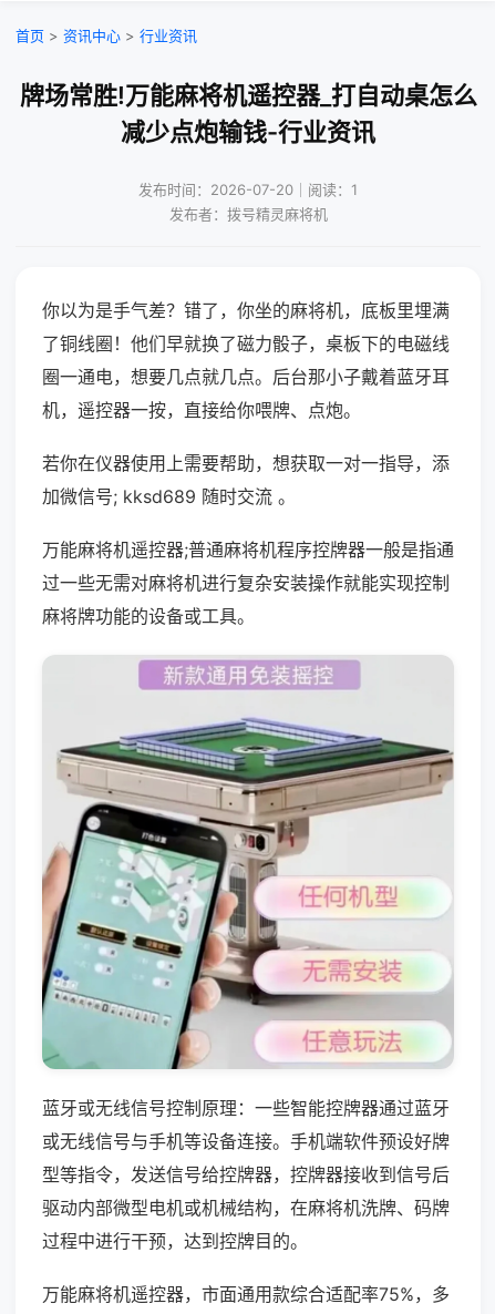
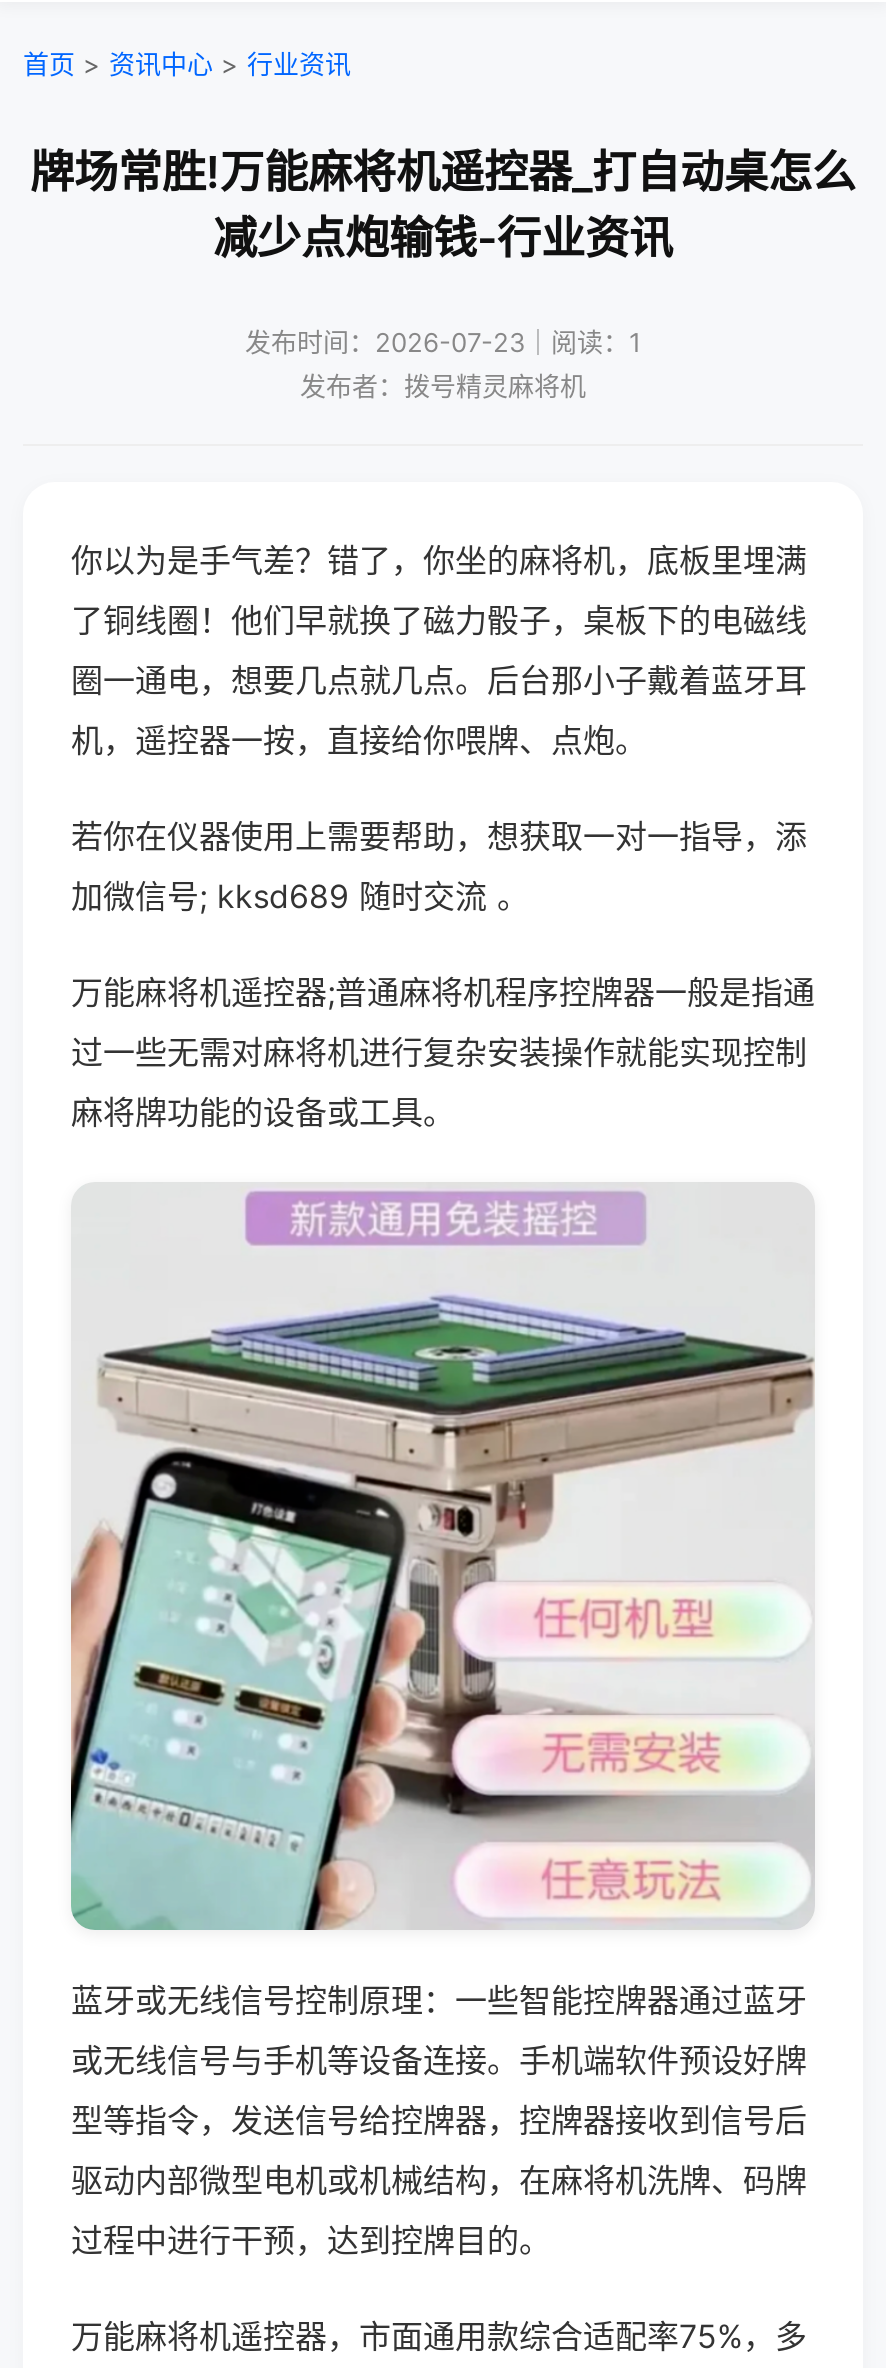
- 发布时间：2026-07-20｜阅读：1
+ 发布时间：2026-07-23｜阅读：1
